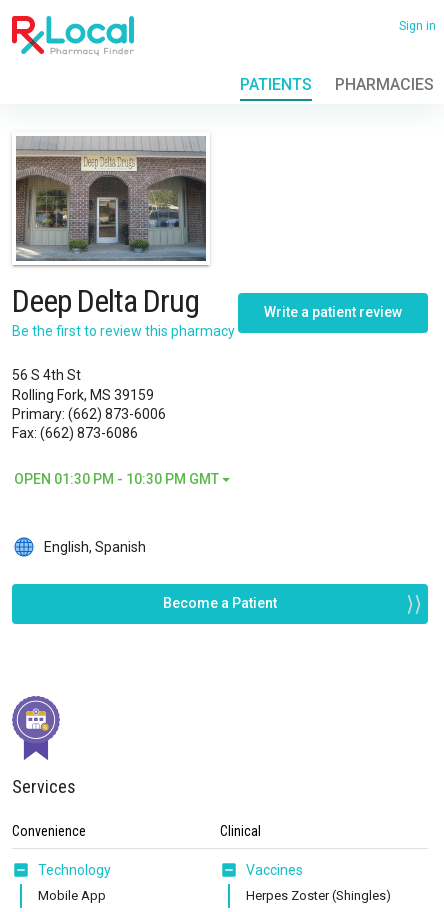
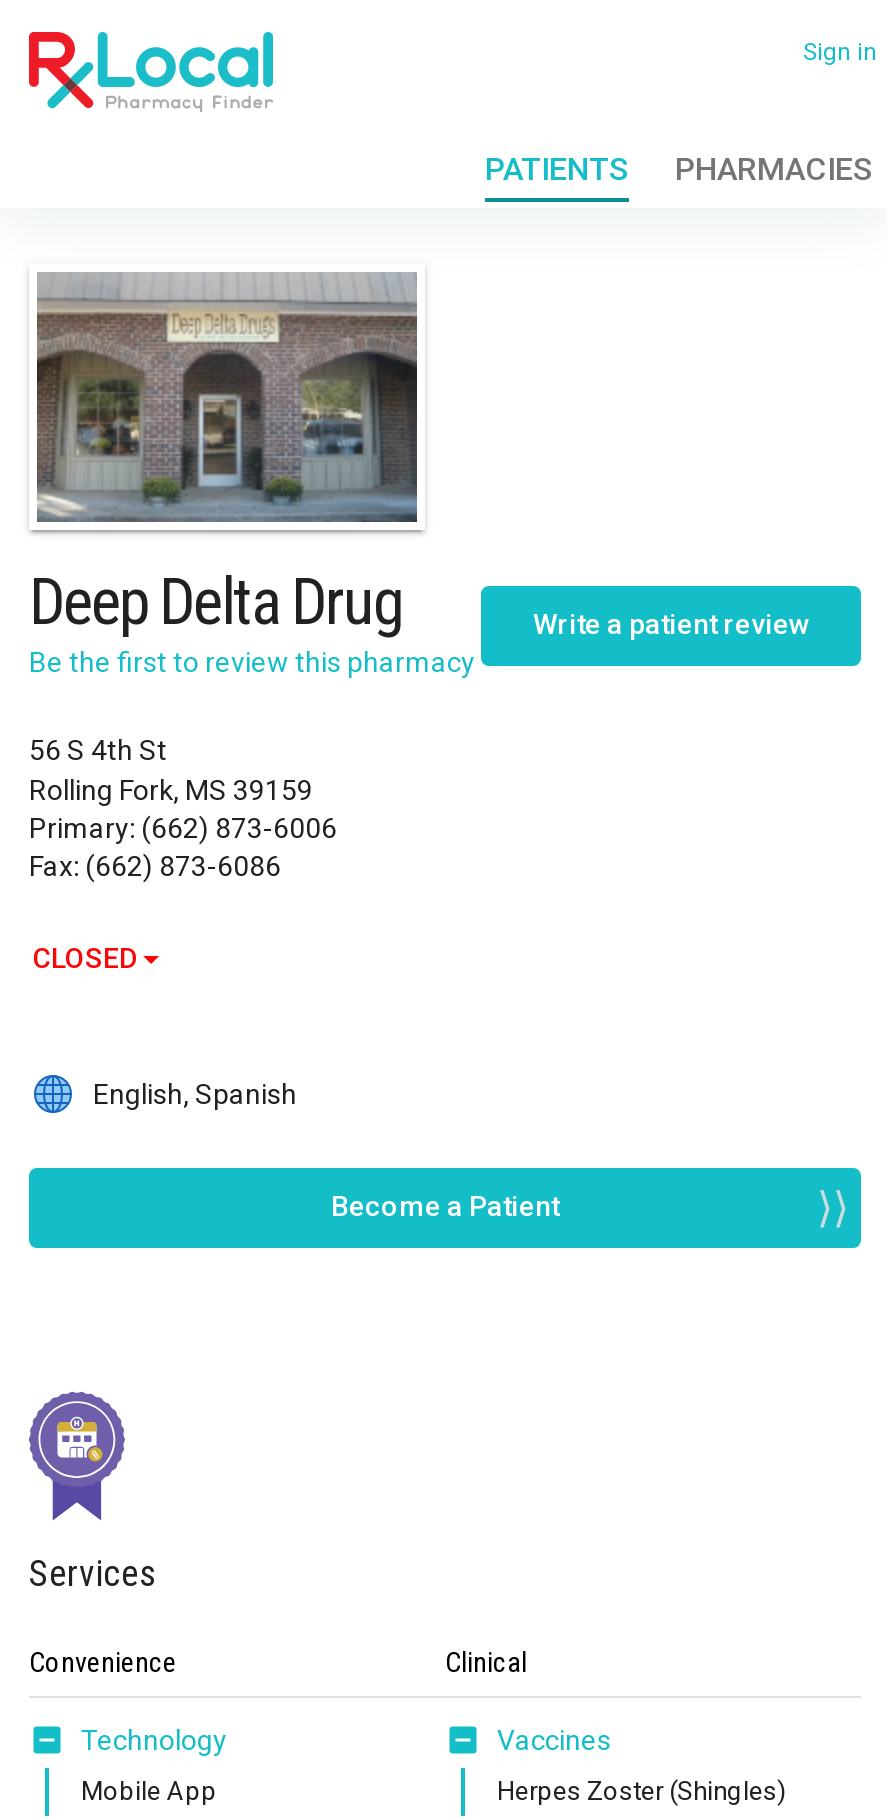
- OPEN 01:30 PM - 10:30 PM GMT
+ CLOSED
